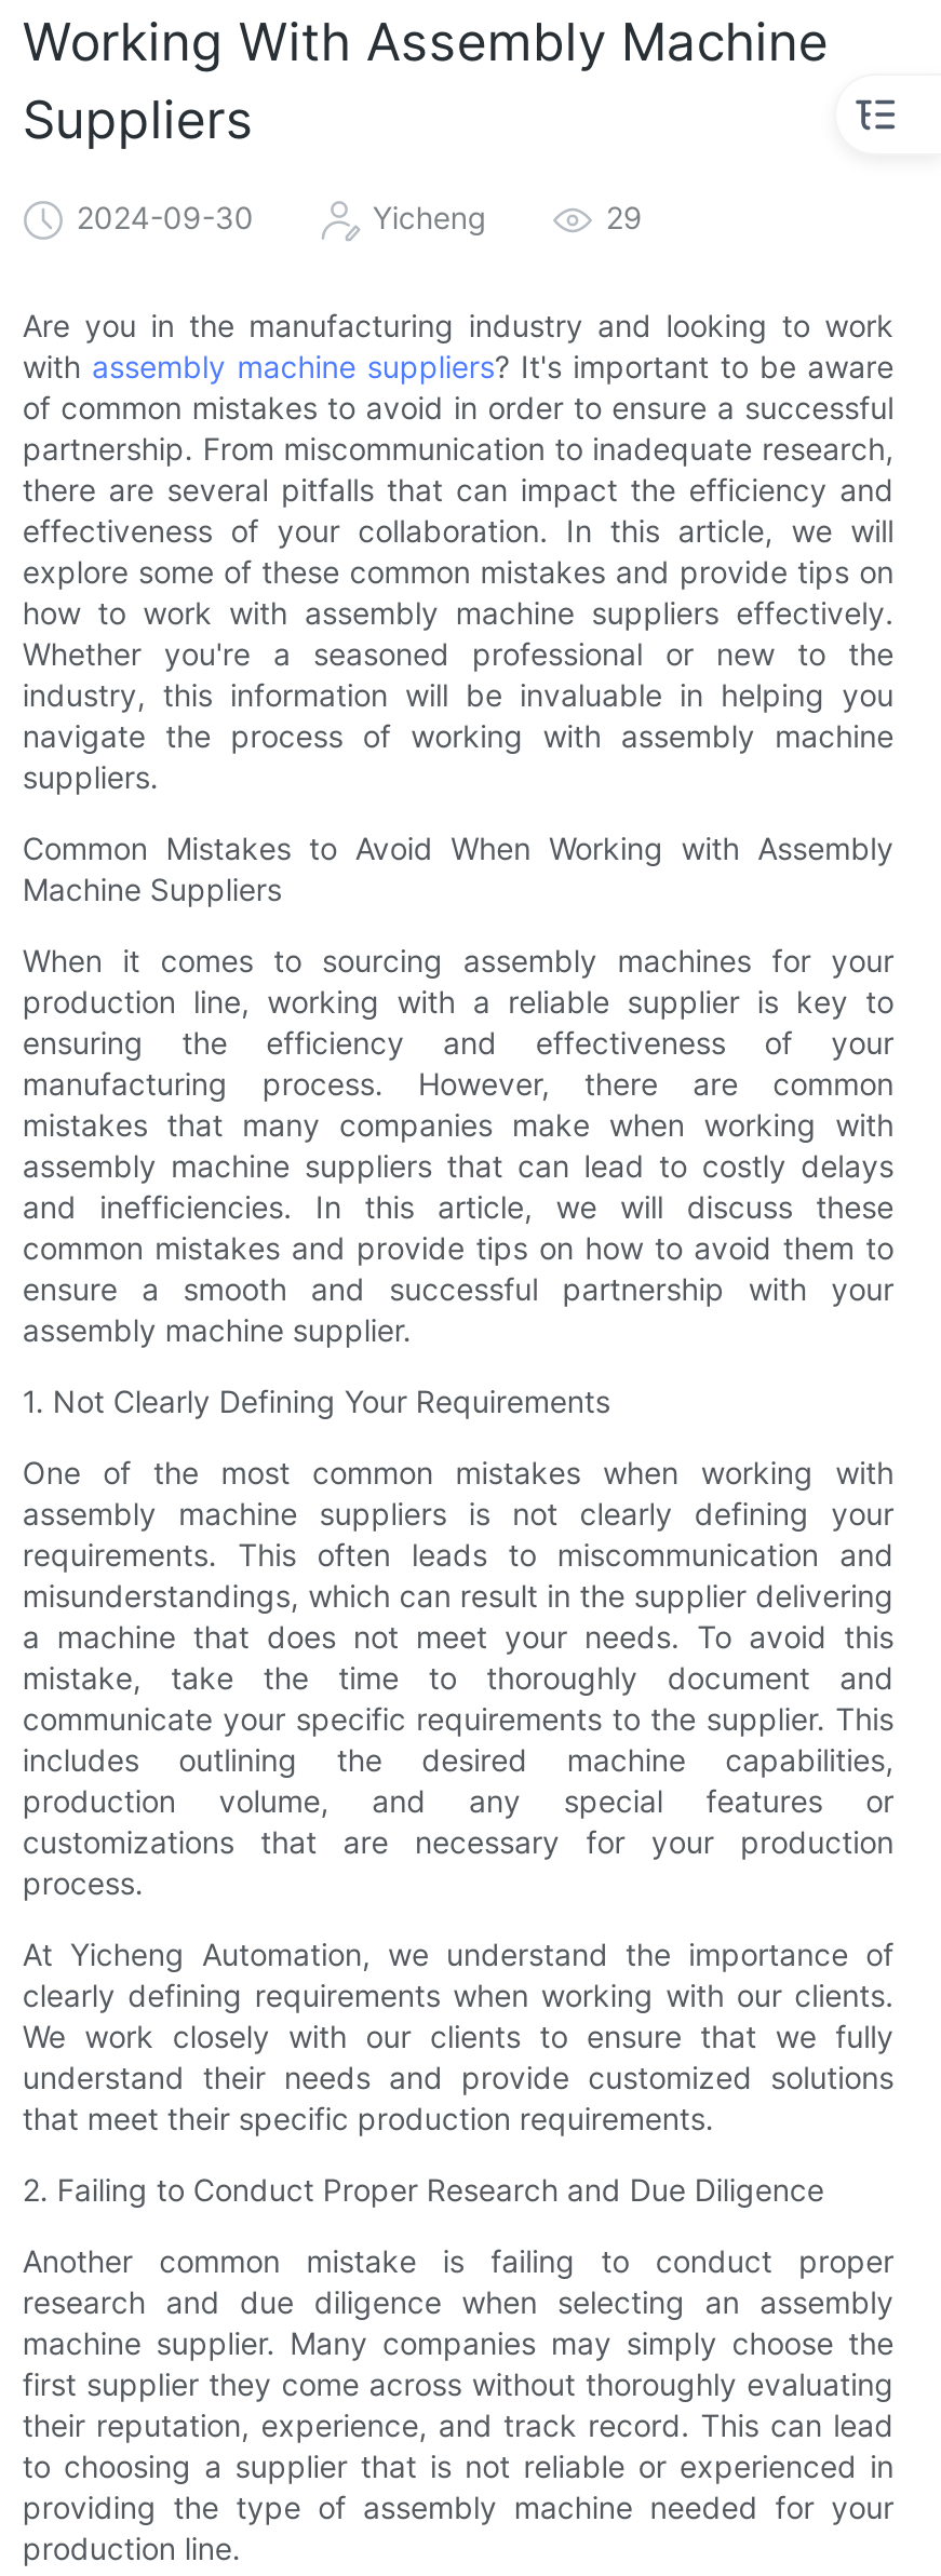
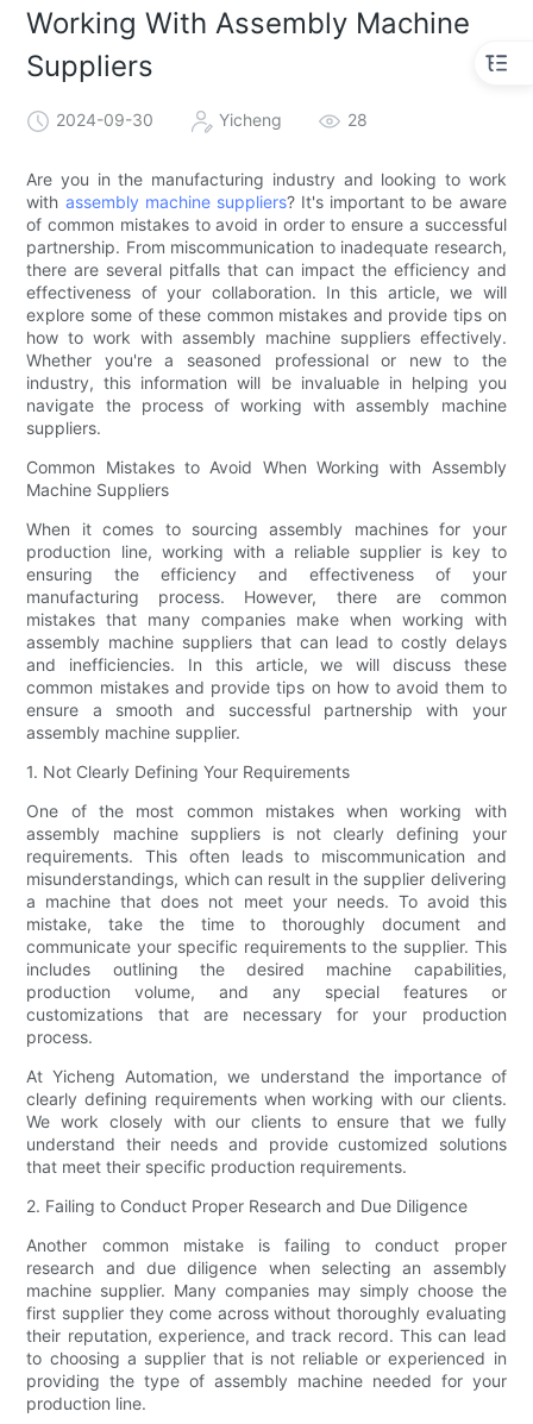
- 29
+ 28
